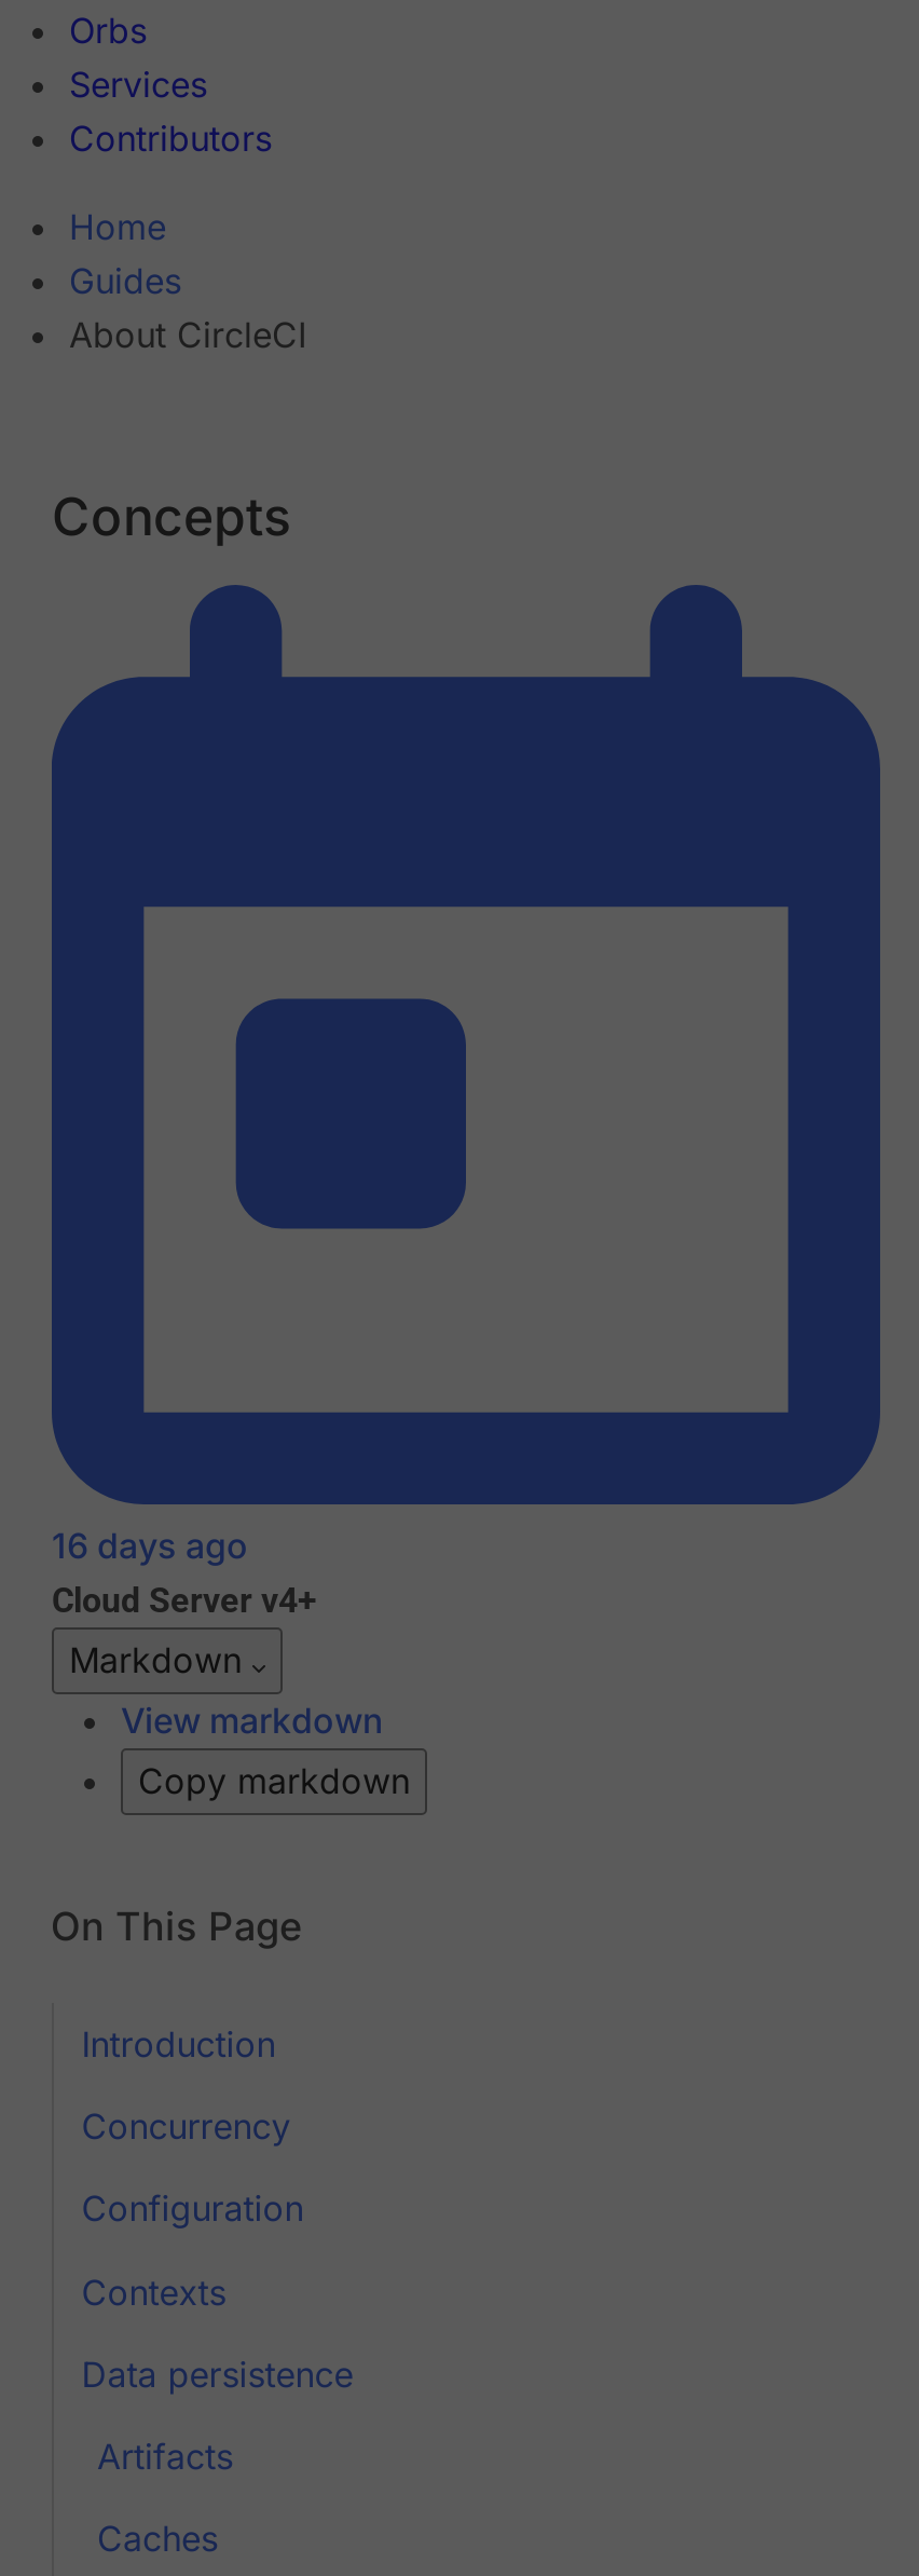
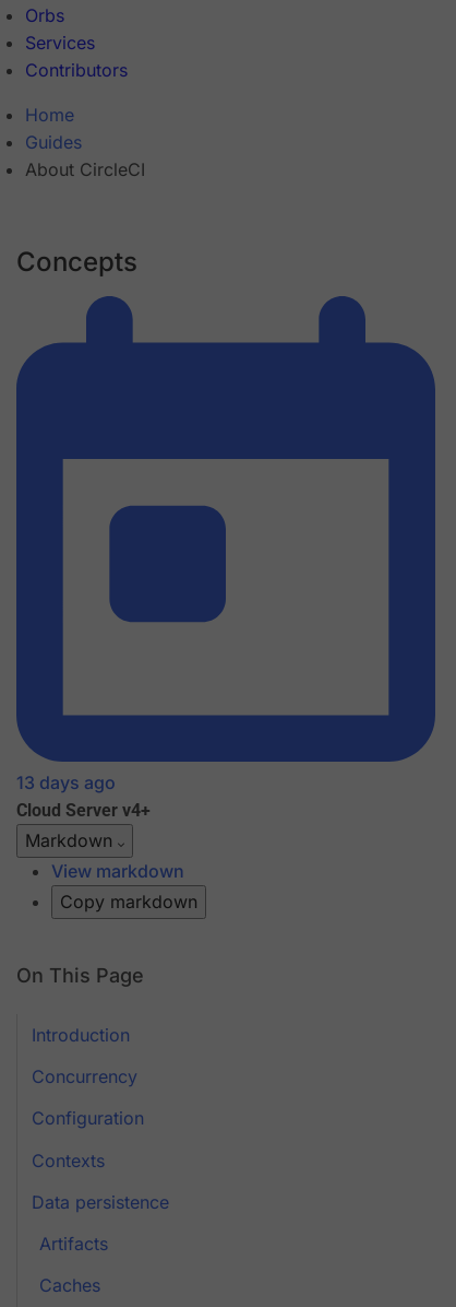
- 16 days ago
+ 13 days ago
